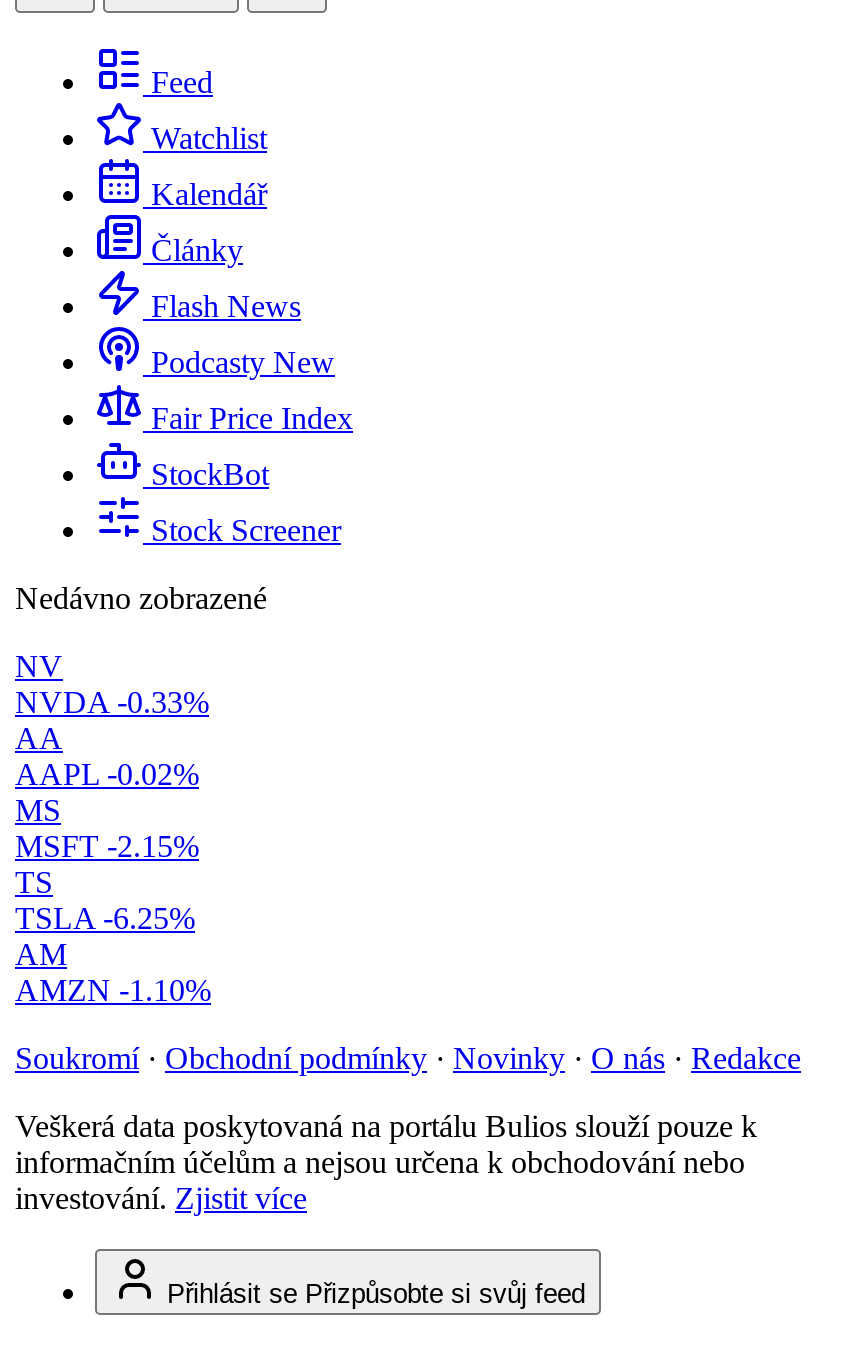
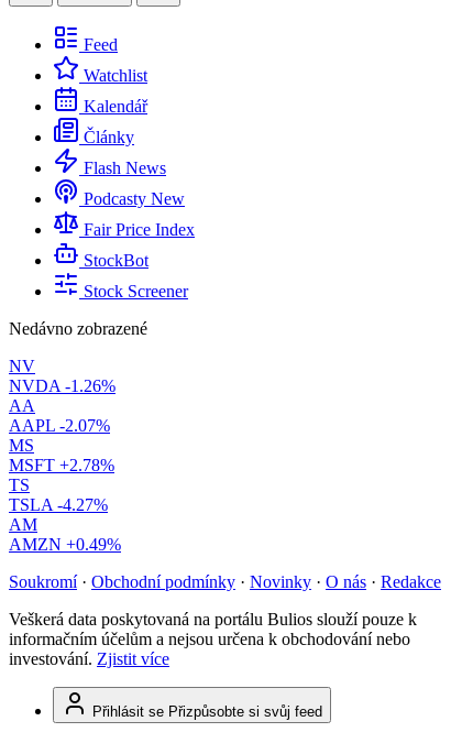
- NVDA -0.33%
+ NVDA -1.26%

- AAPL -0.02%
+ AAPL -2.07%

- MSFT -2.15%
+ MSFT +2.78%

- TSLA -6.25%
+ TSLA -4.27%

- AMZN -1.10%
+ AMZN +0.49%
